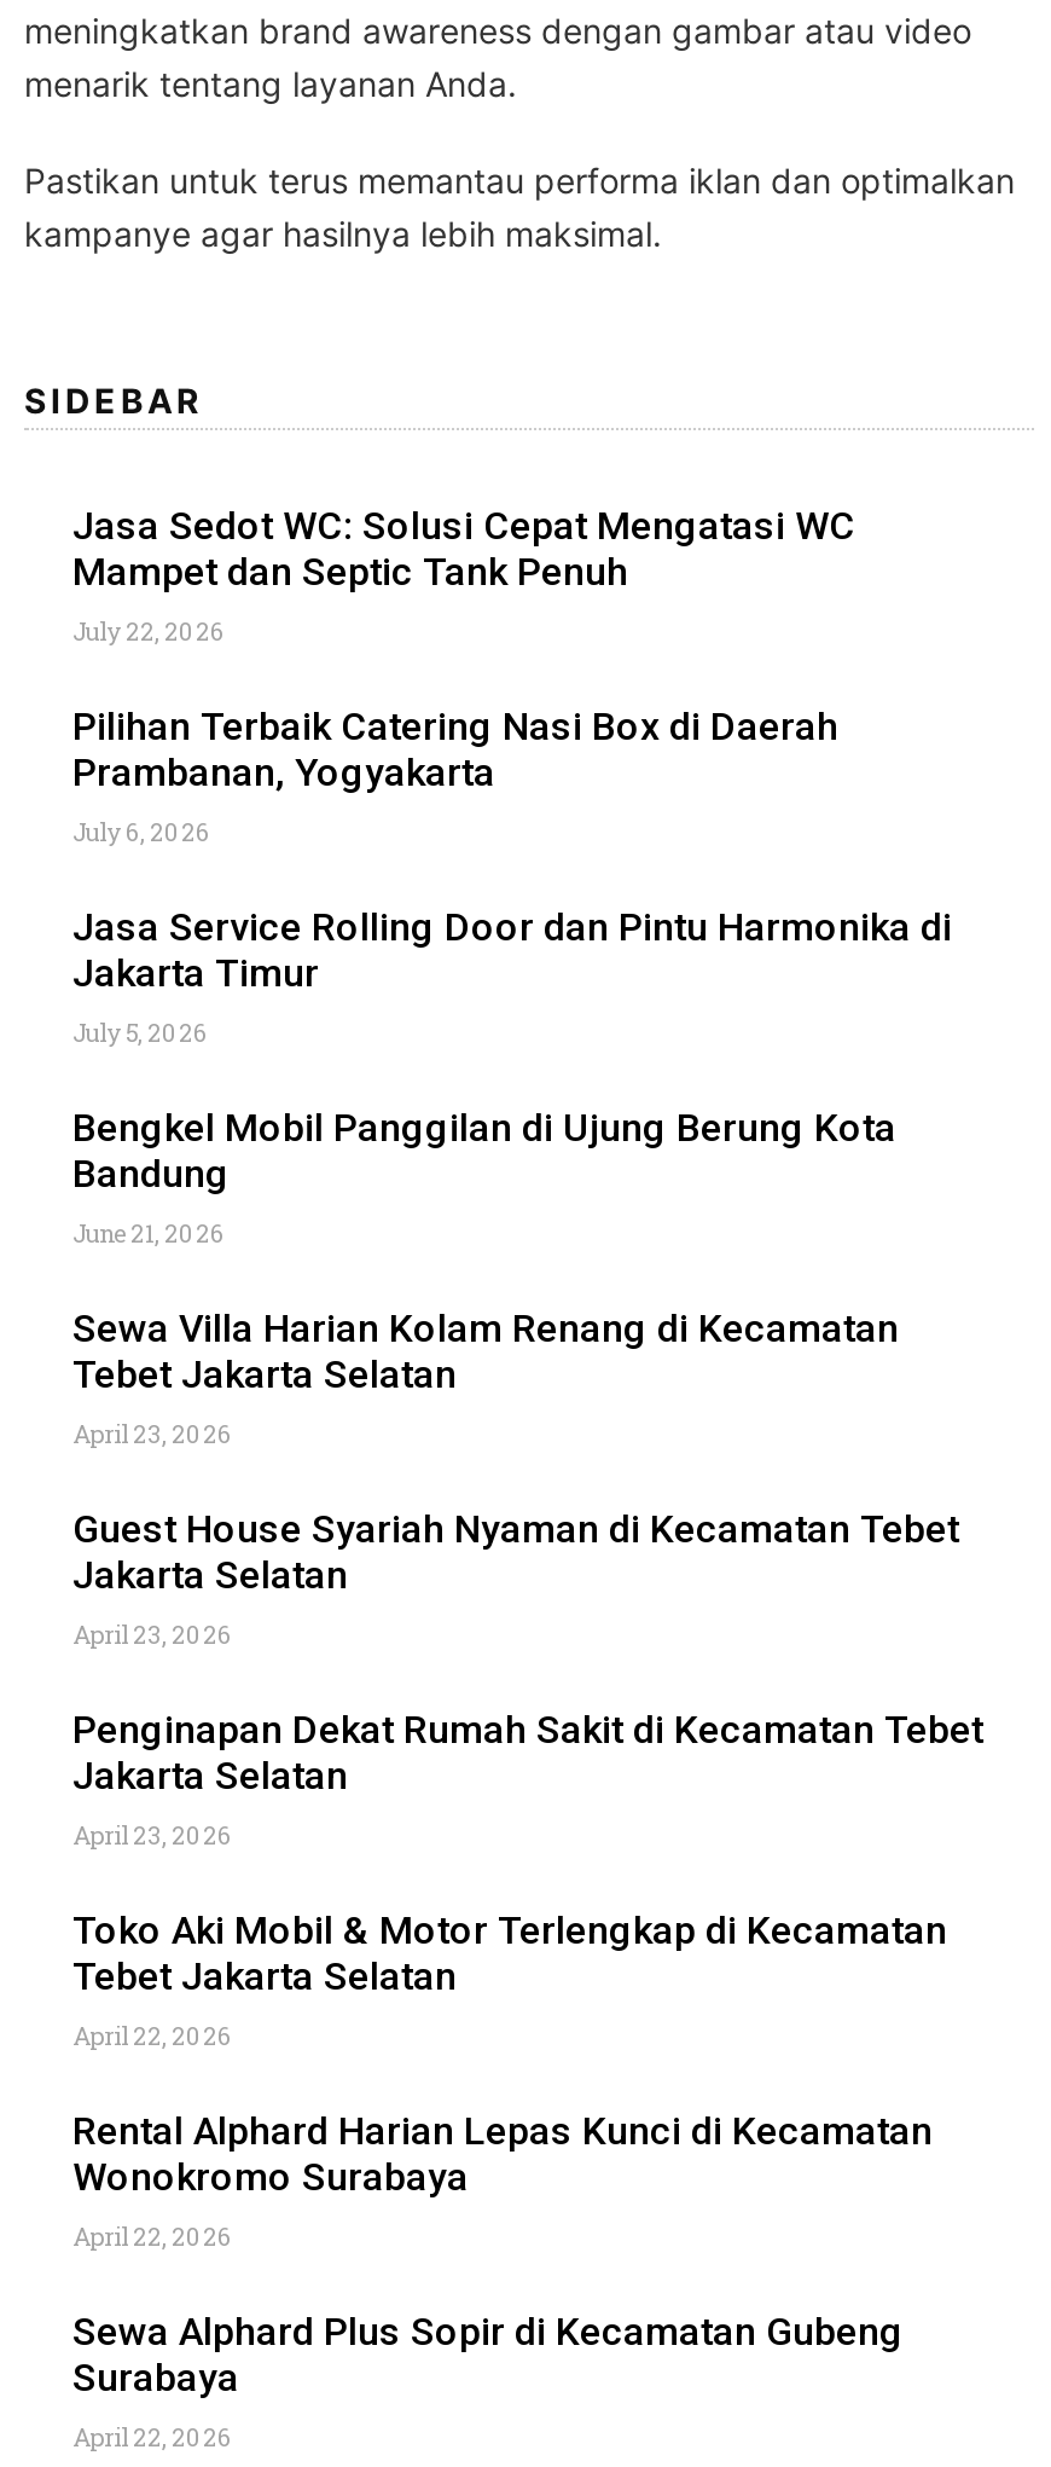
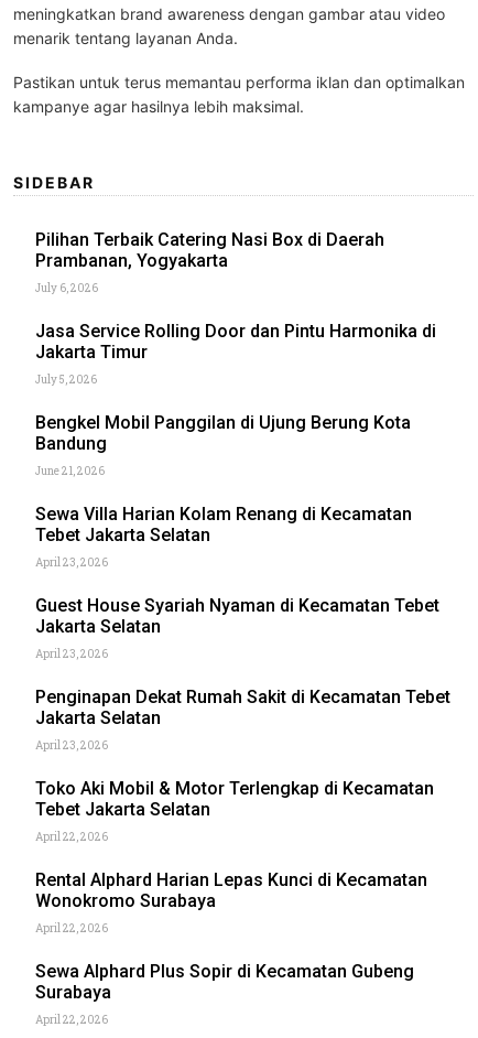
- Jasa Sedot WC: Solusi Cepat Mengatasi WC
- Mampet dan Septic Tank Penuh
- July 22, 2026
